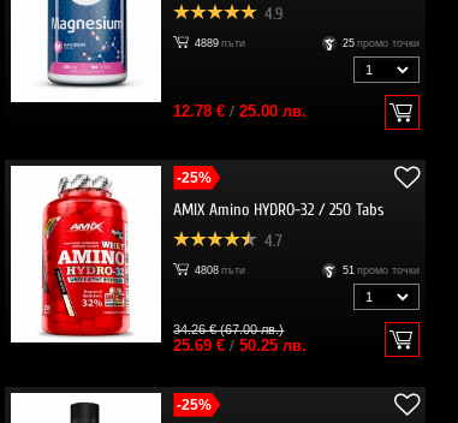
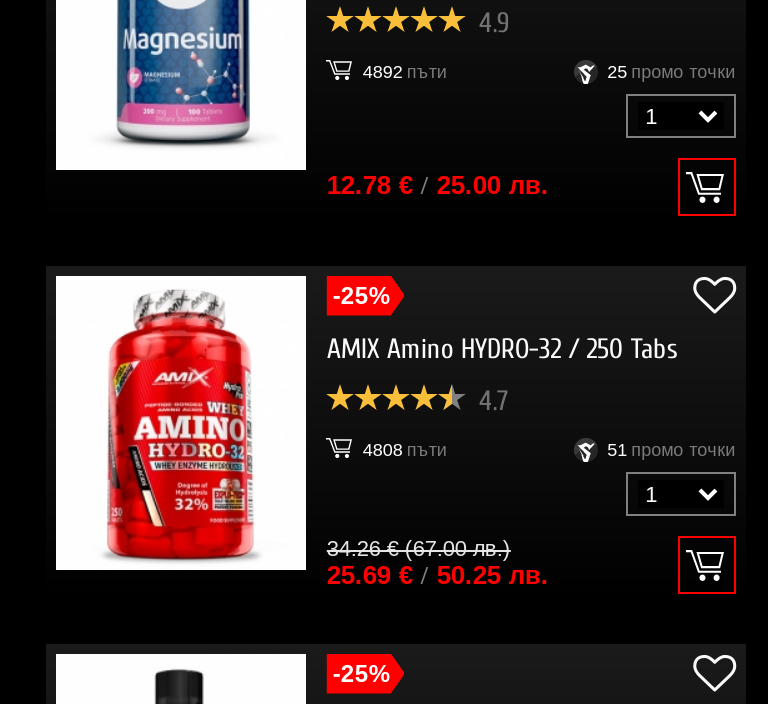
- 4889 пъти
+ 4892 пъти
